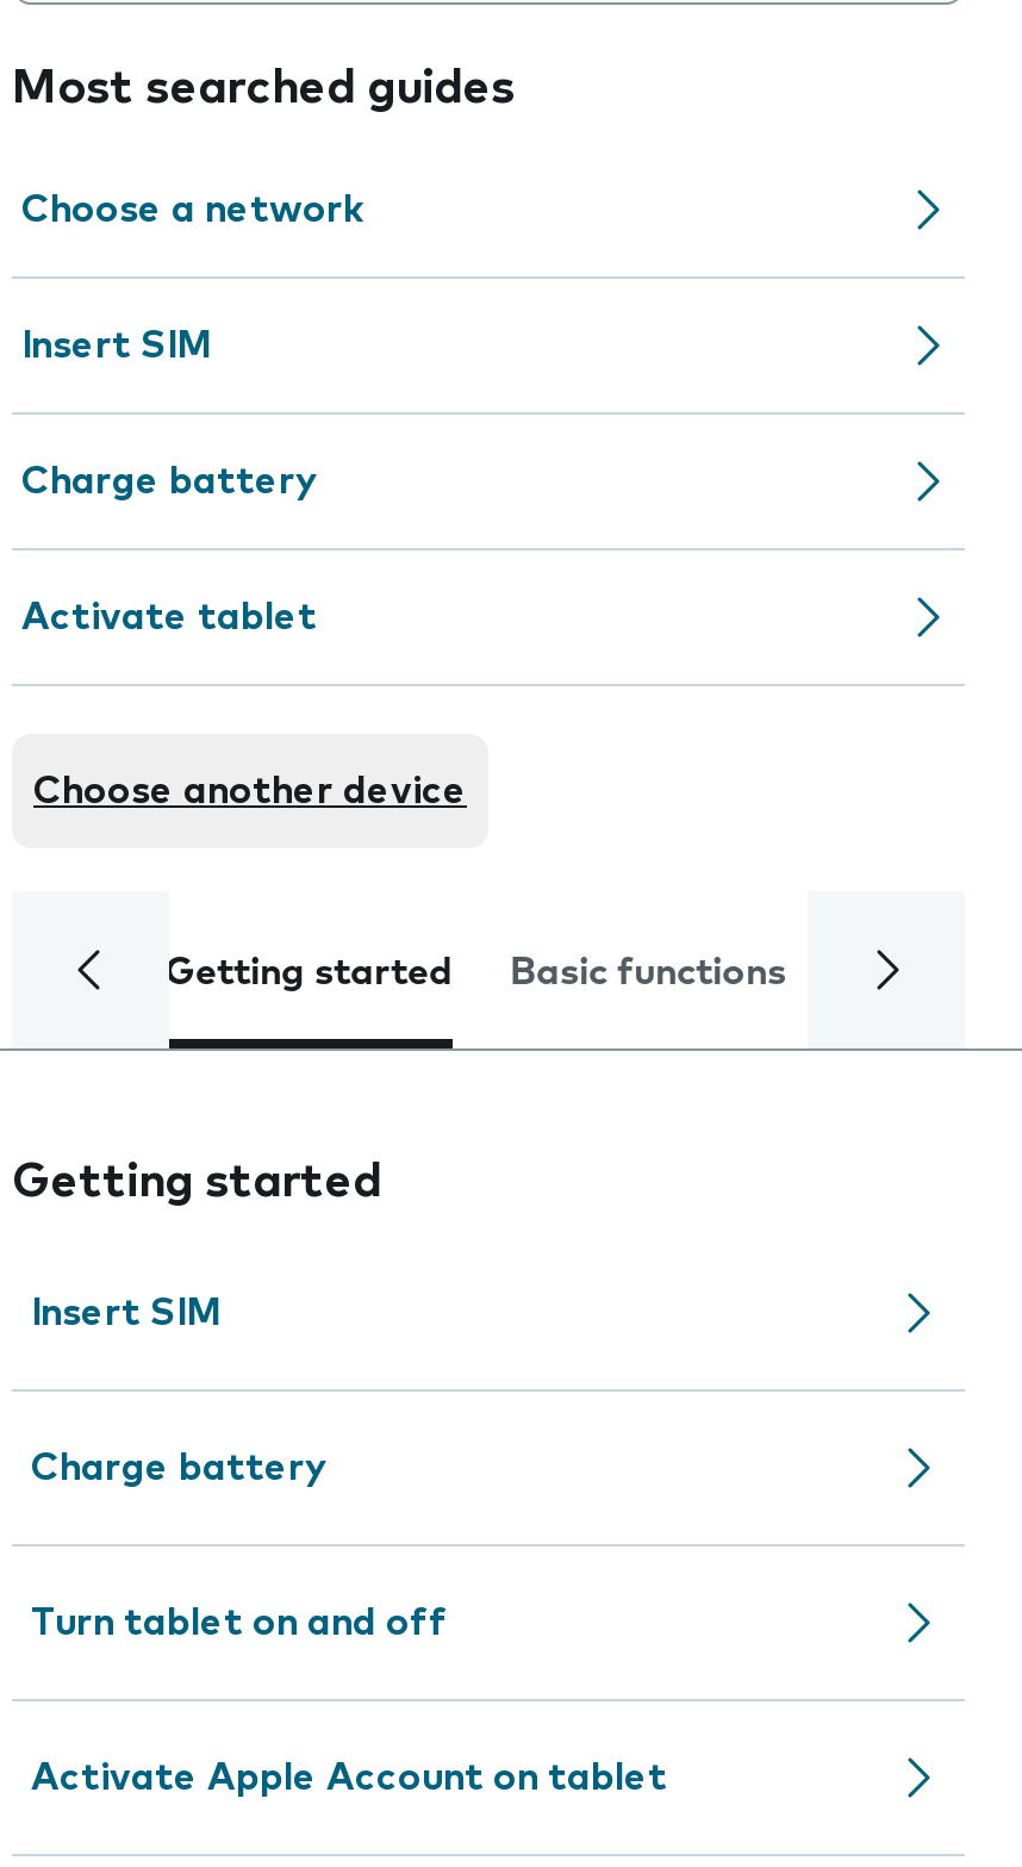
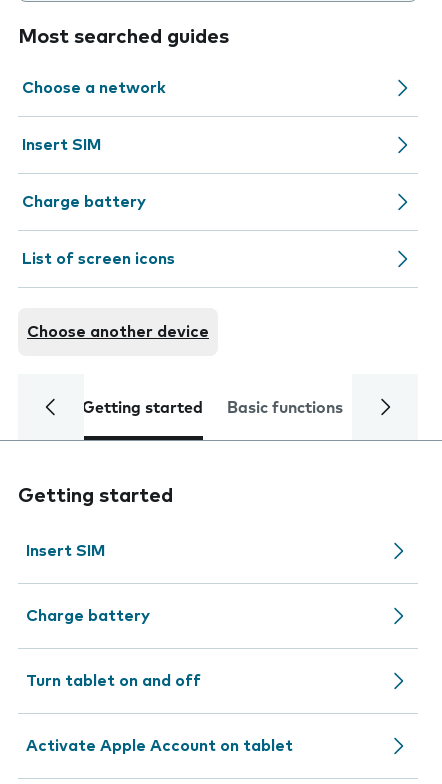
- Activate tablet
+ List of screen icons
